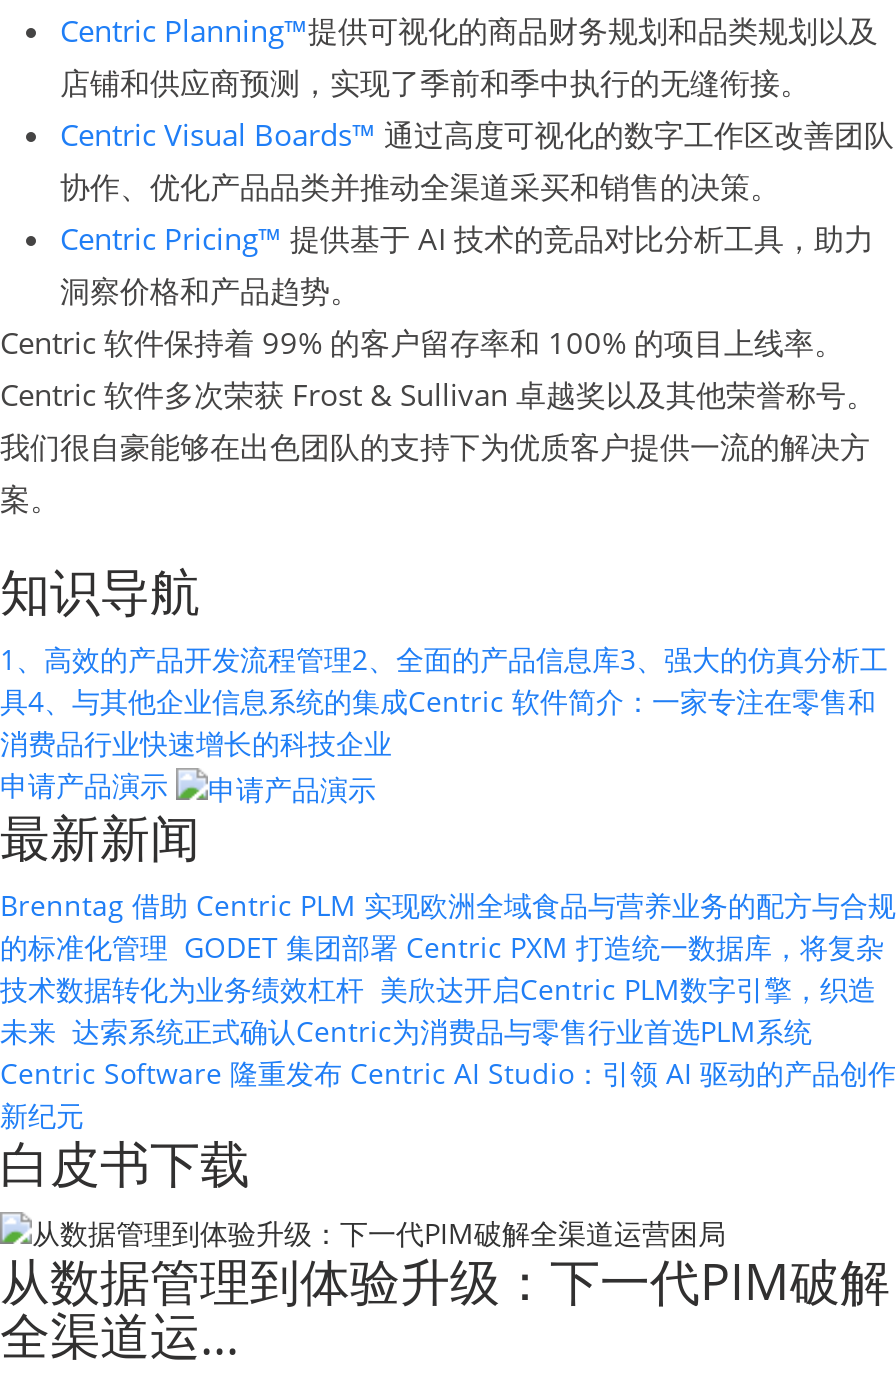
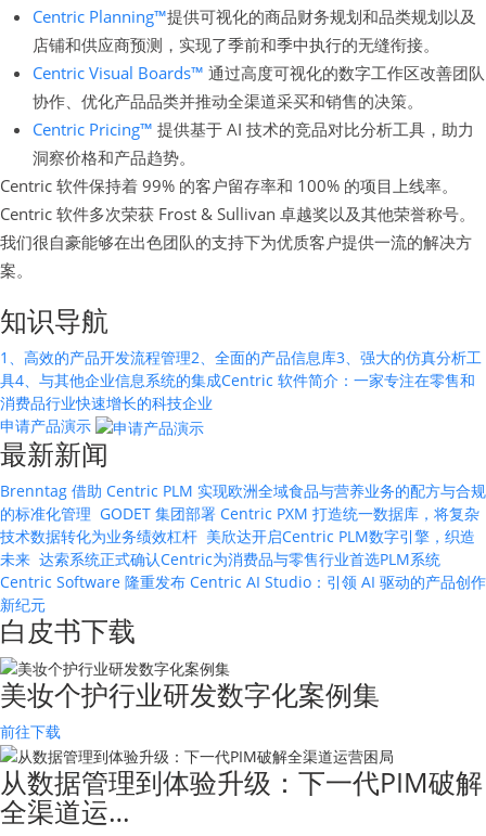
+ 美妆个护行业研发数字化案例集
+ 前往下载
